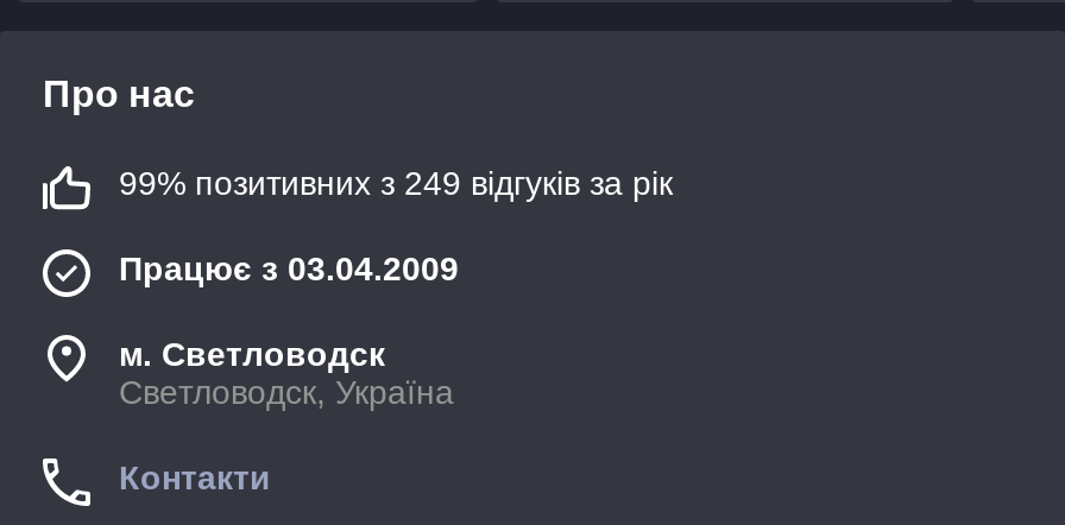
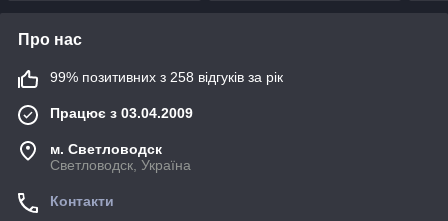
- 99% позитивних з 249 відгуків за рік
+ 99% позитивних з 258 відгуків за рік
